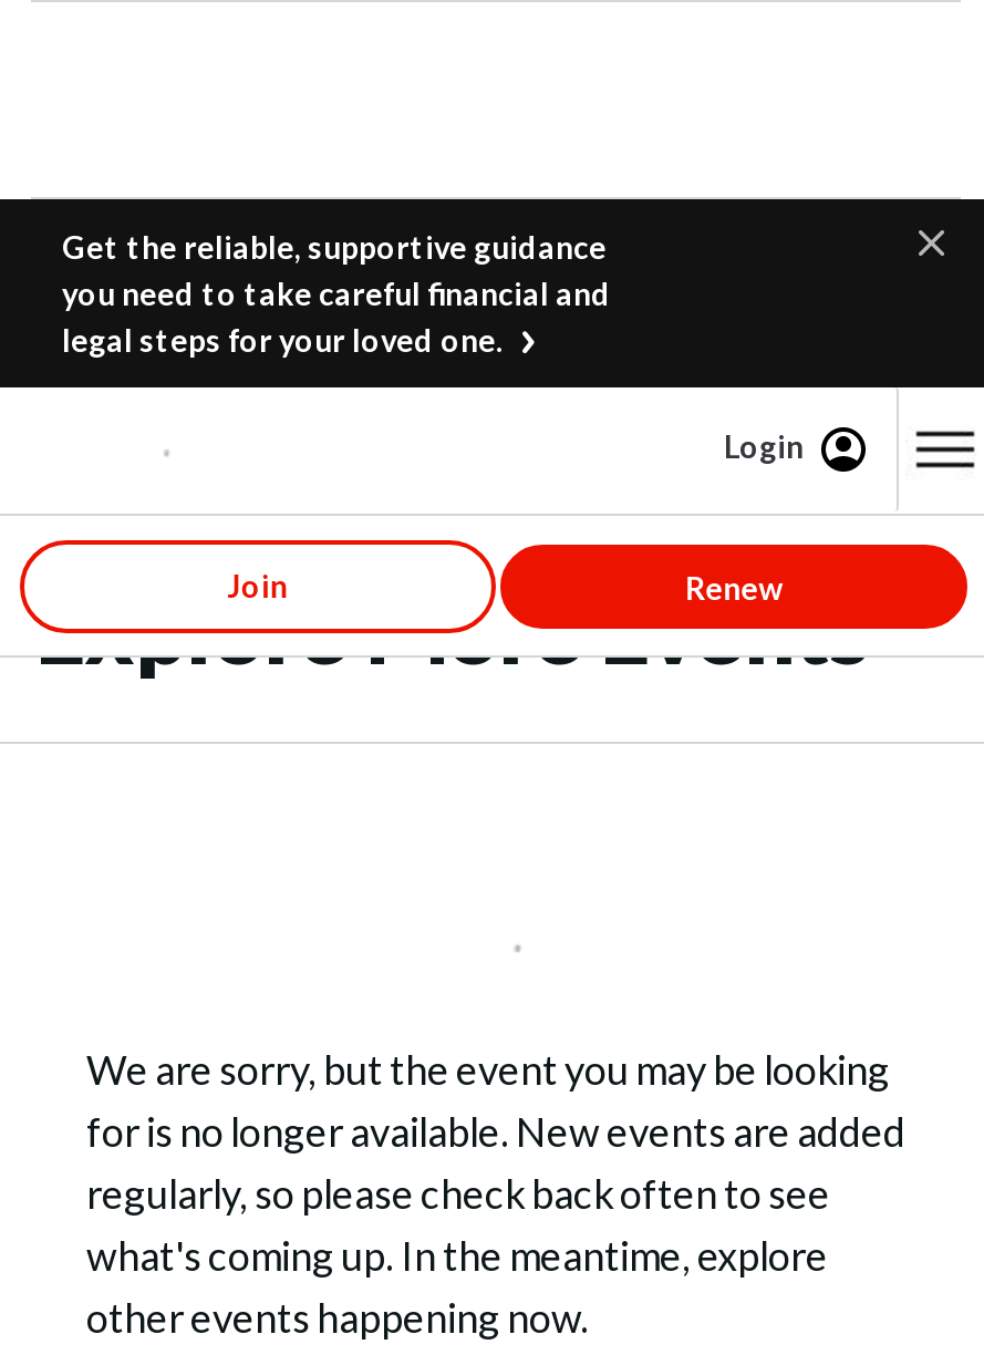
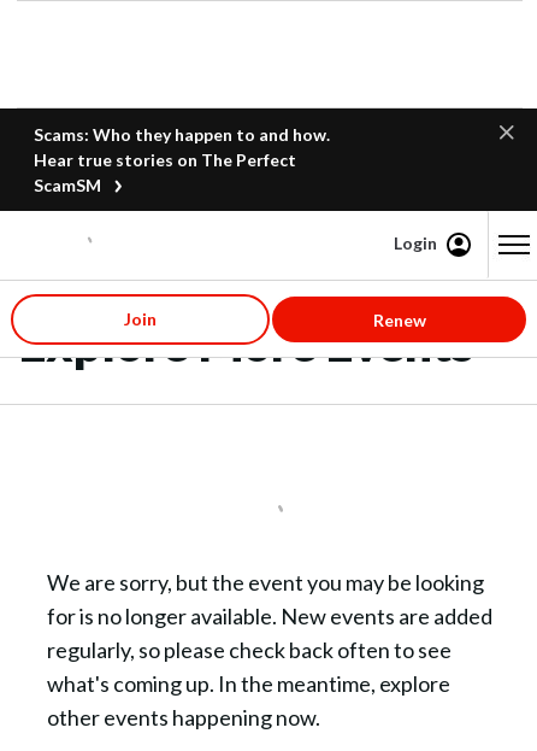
- Get the reliable, supportive guidance
- you need to take careful financial and
- legal steps for your loved one.
+ Scams: Who they happen to and how.
+ Hear true stories on The Perfect
+ ScamSM
